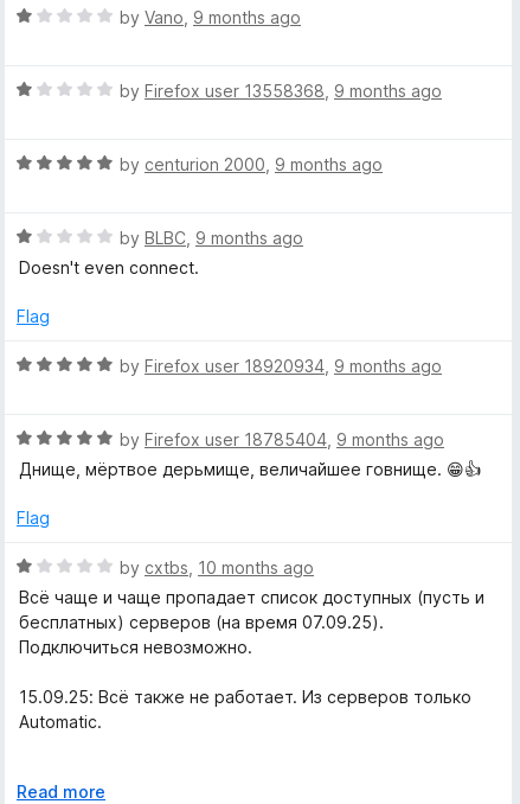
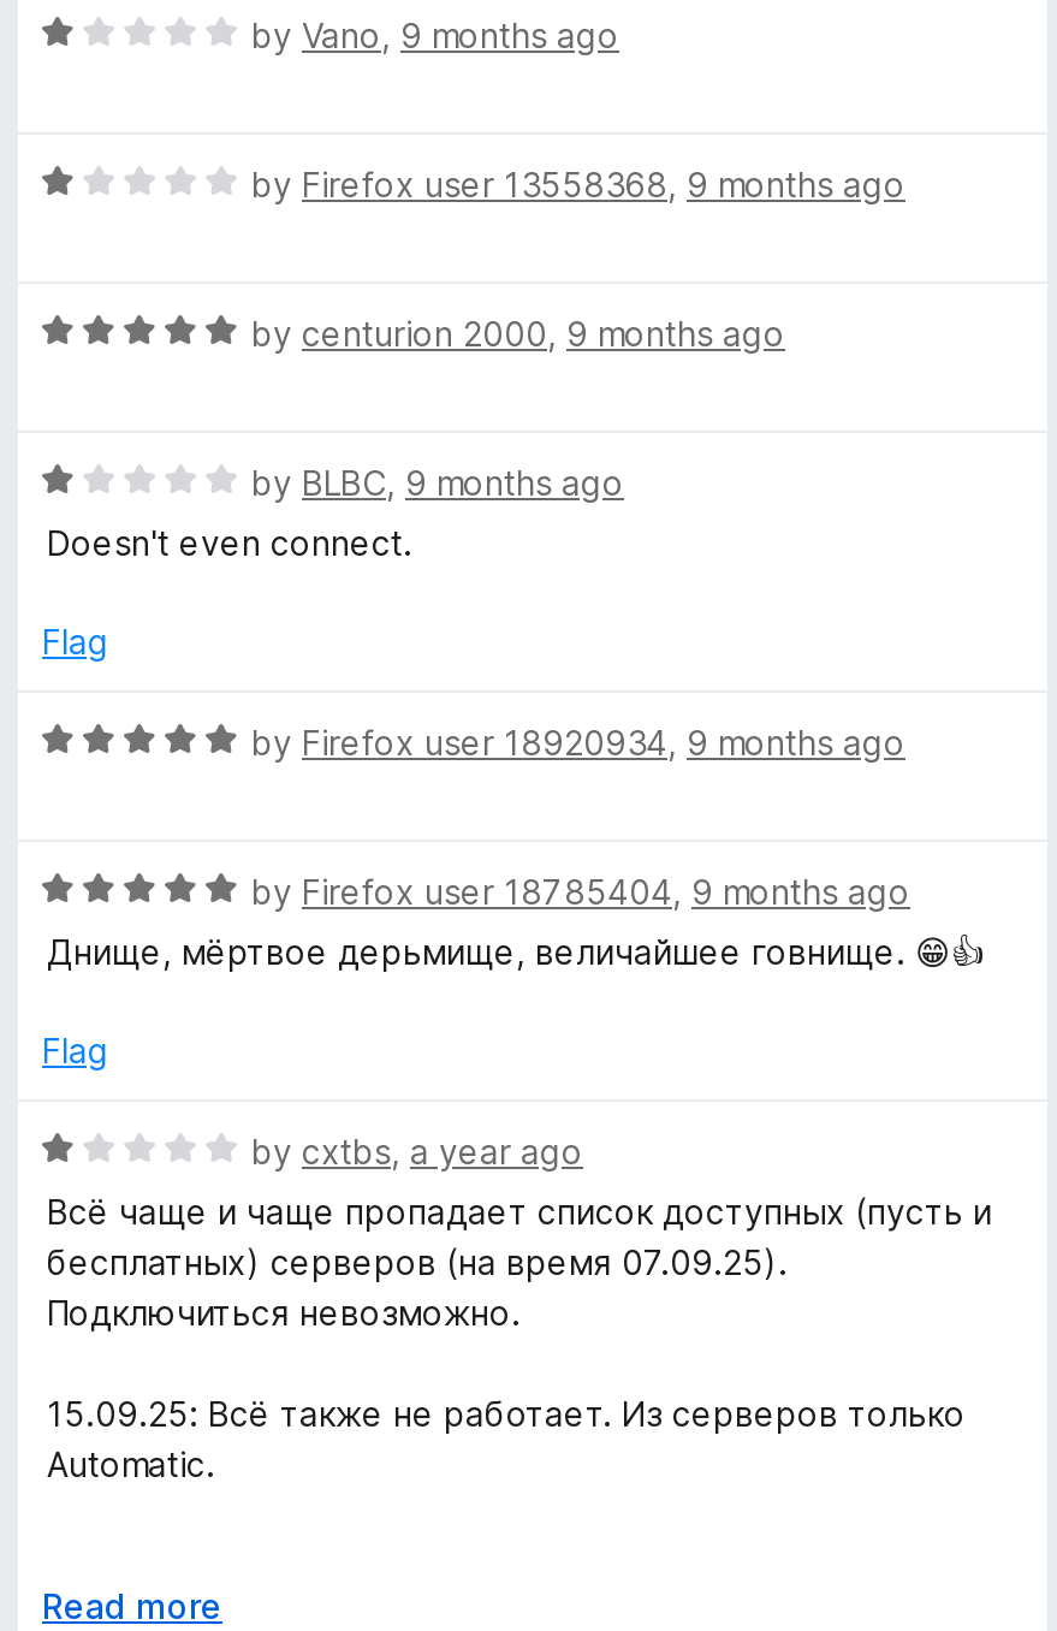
- by cxtbs, 10 months ago
+ by cxtbs, a year ago
